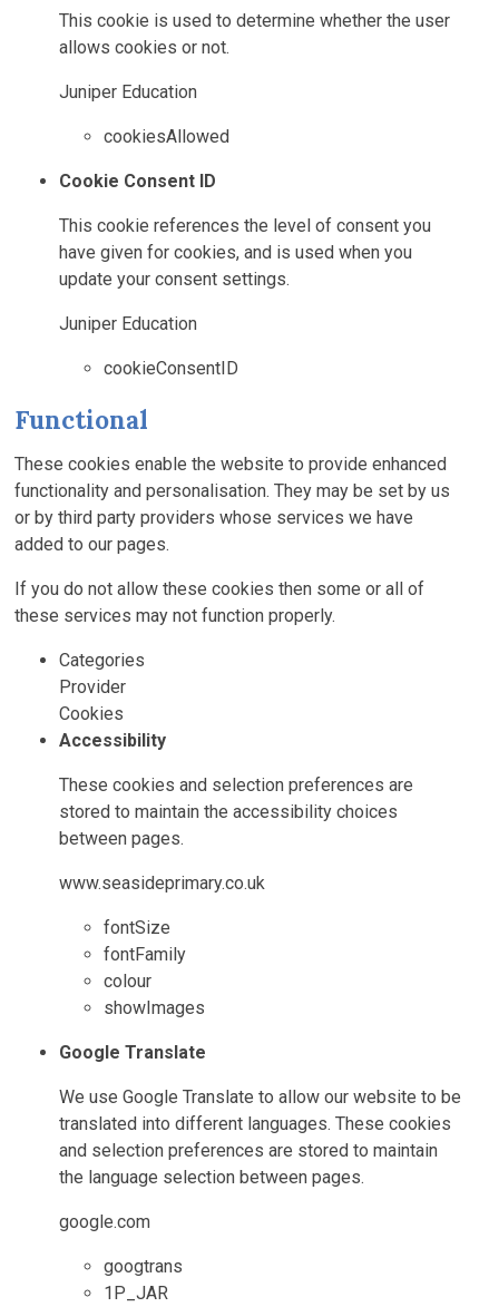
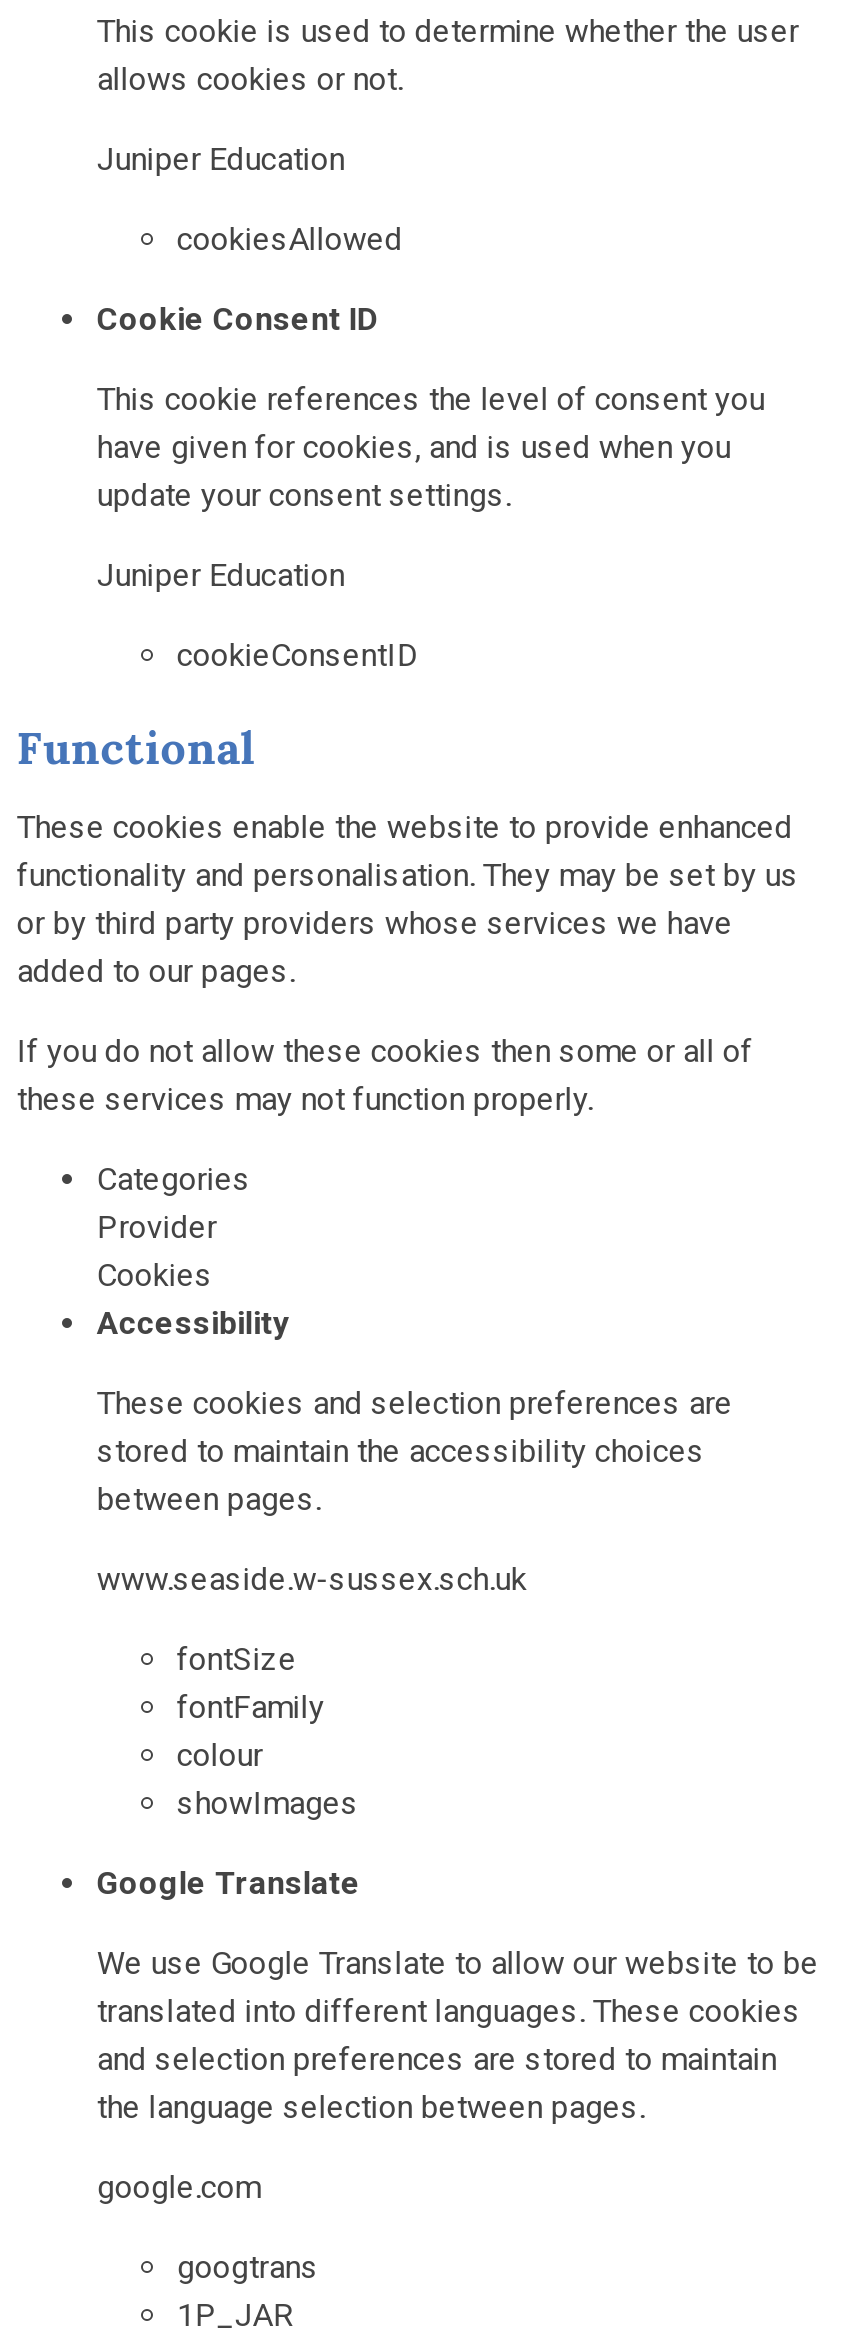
- www.seasideprimary.co.uk
+ www.seaside.w-sussex.sch.uk
